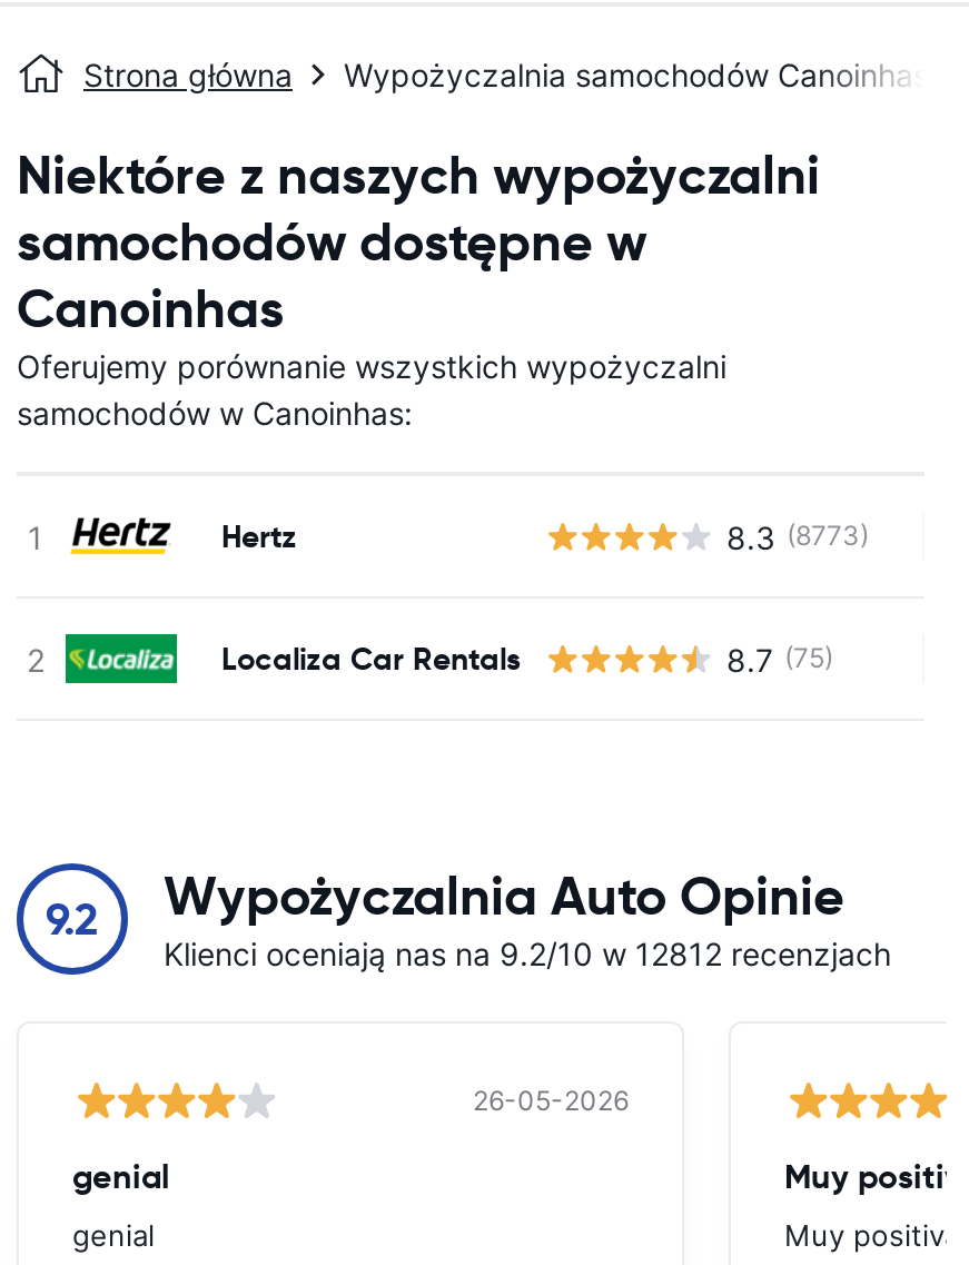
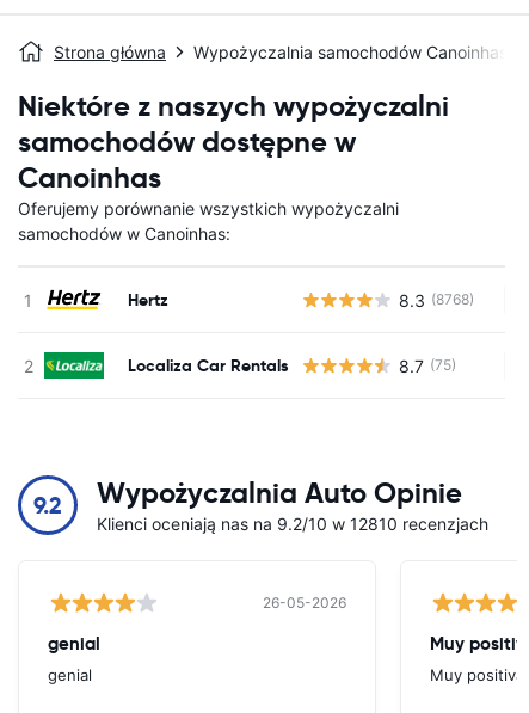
- 8.3 (8773)
+ 8.3 (8768)

- Klienci oceniają nas na 9.2/10 w 12812 recenzjach
+ Klienci oceniają nas na 9.2/10 w 12810 recenzjach
